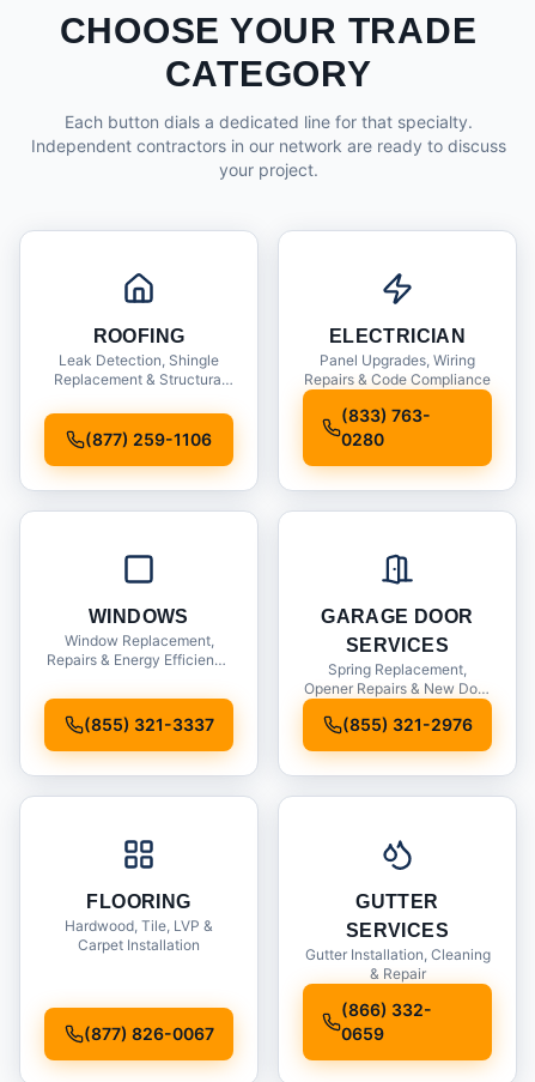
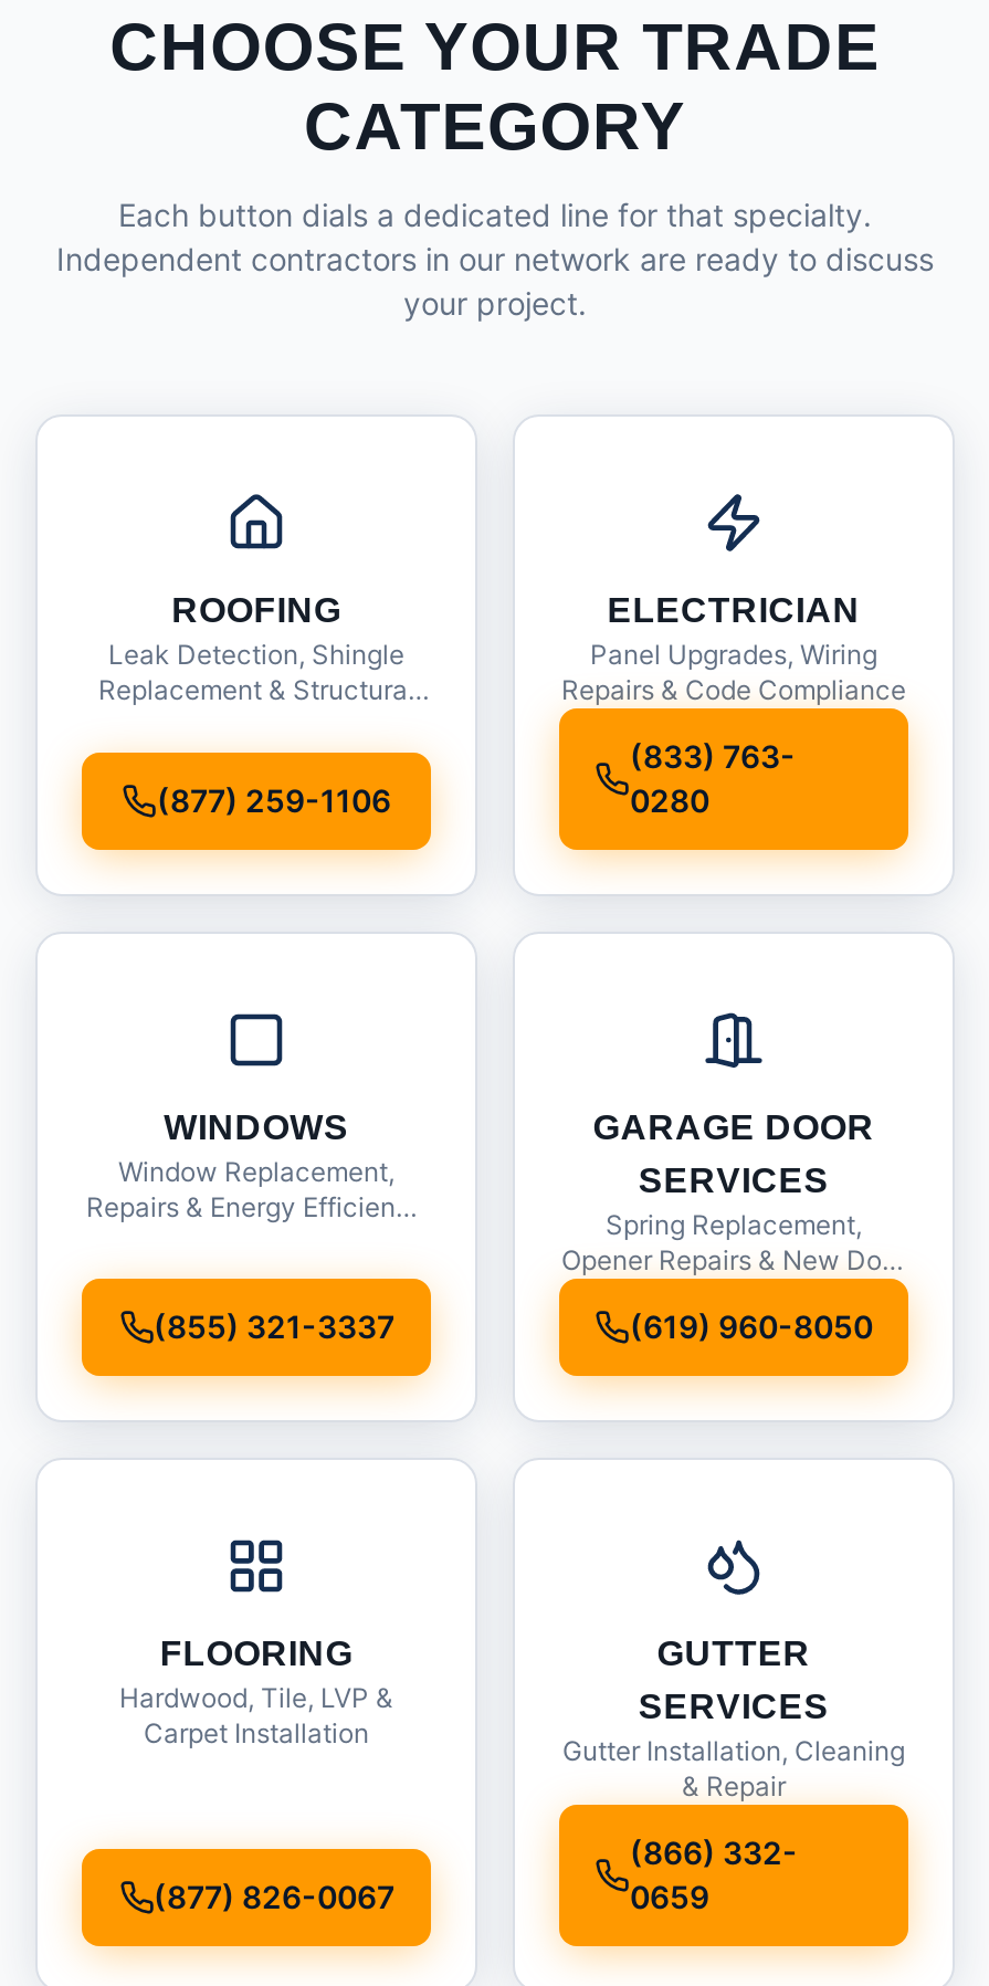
- (855) 321-2976
+ (619) 960-8050
